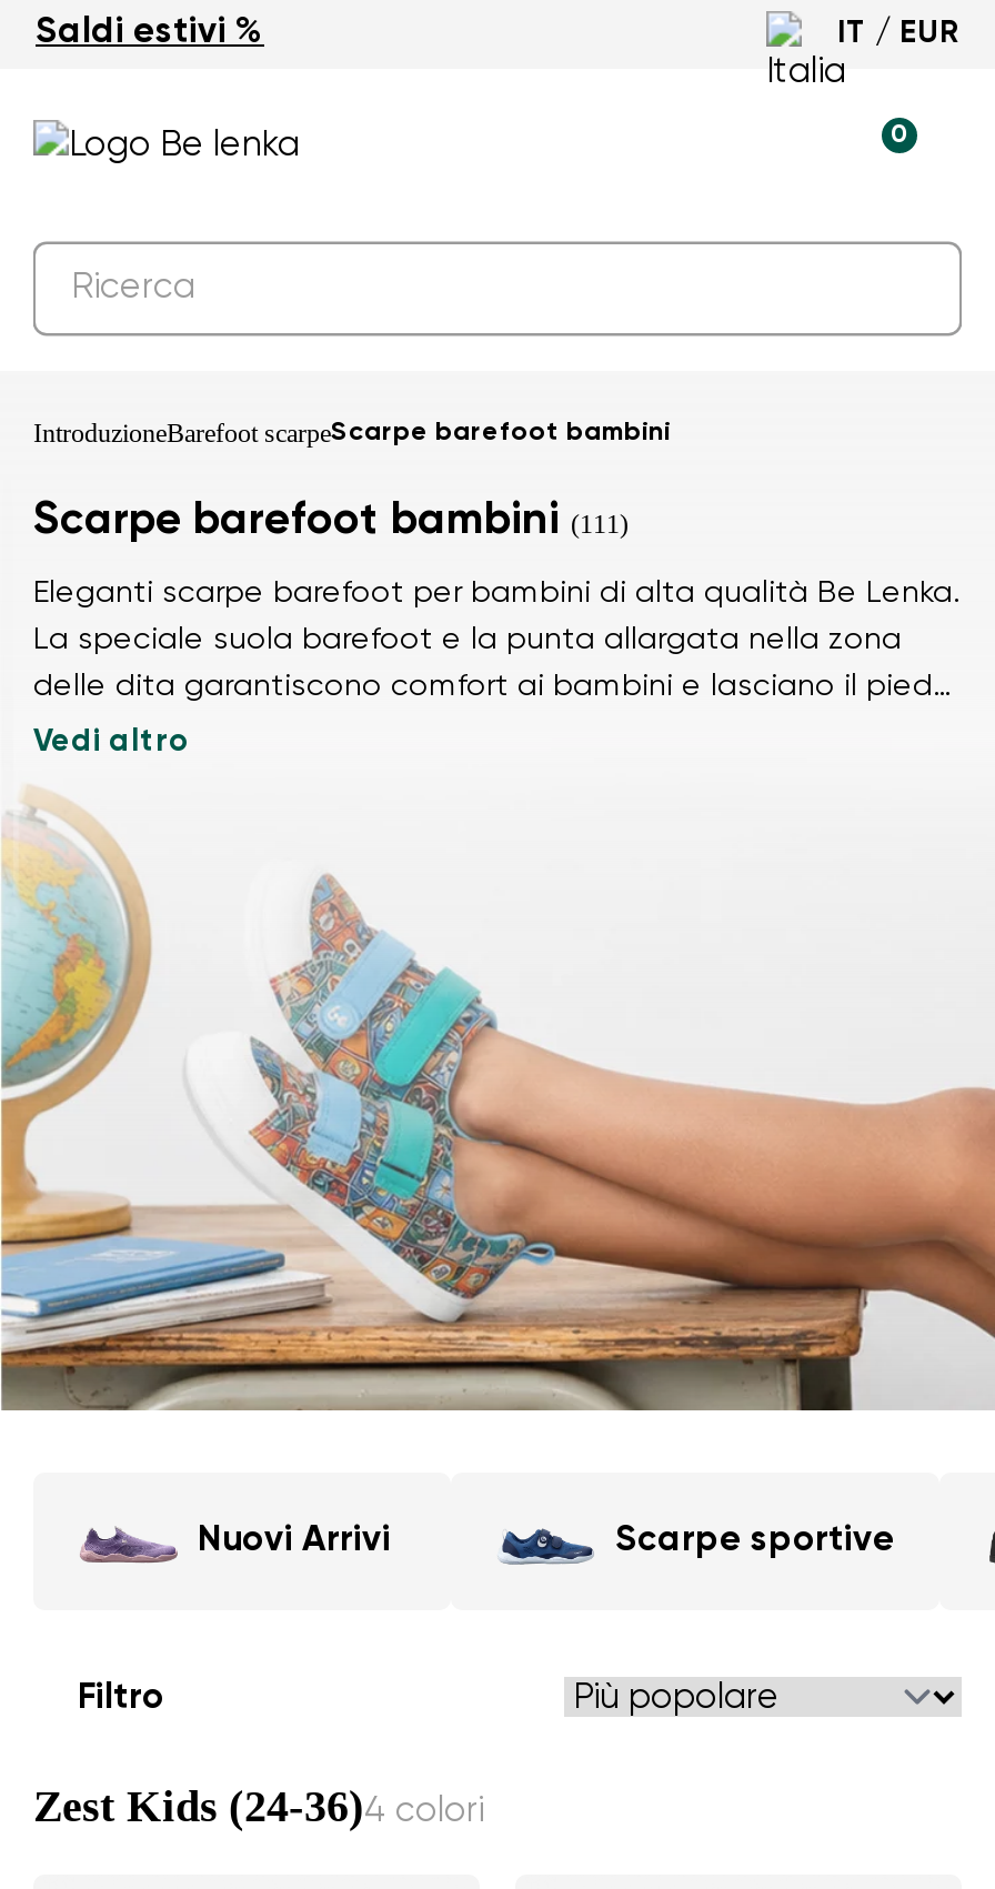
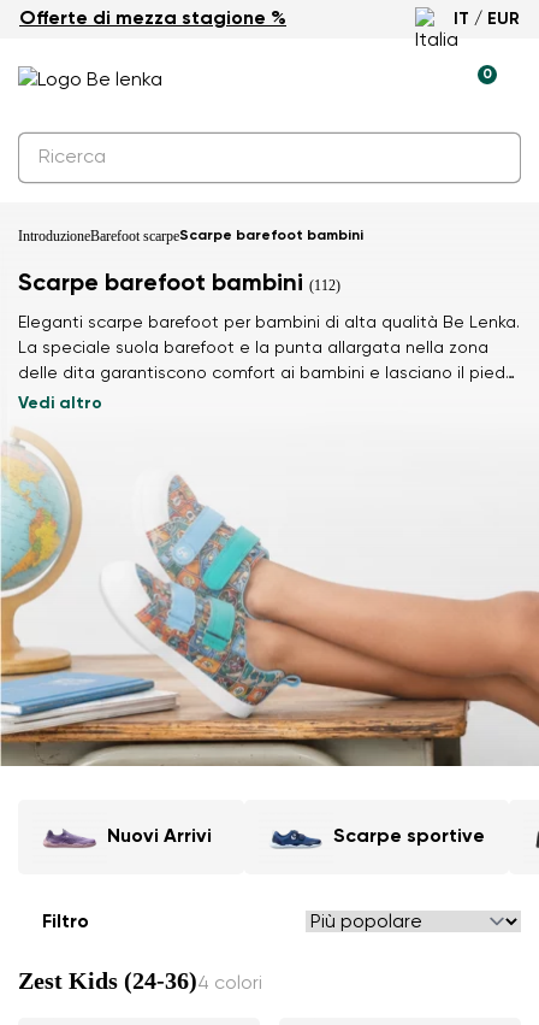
- Saldi estivi %
+ Offerte di mezza stagione %

- Scarpe barefoot bambini (111)
+ Scarpe barefoot bambini (112)
